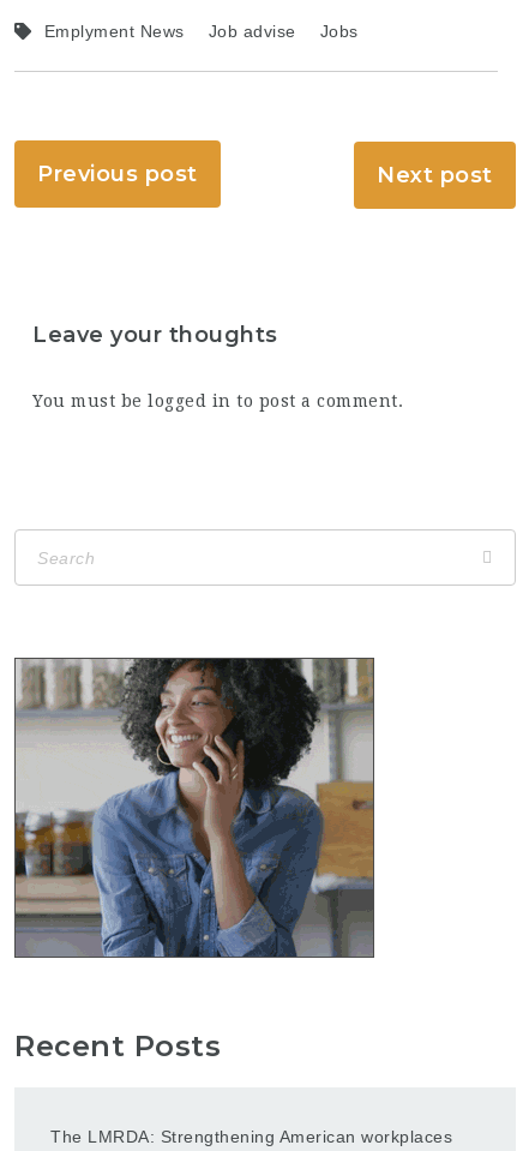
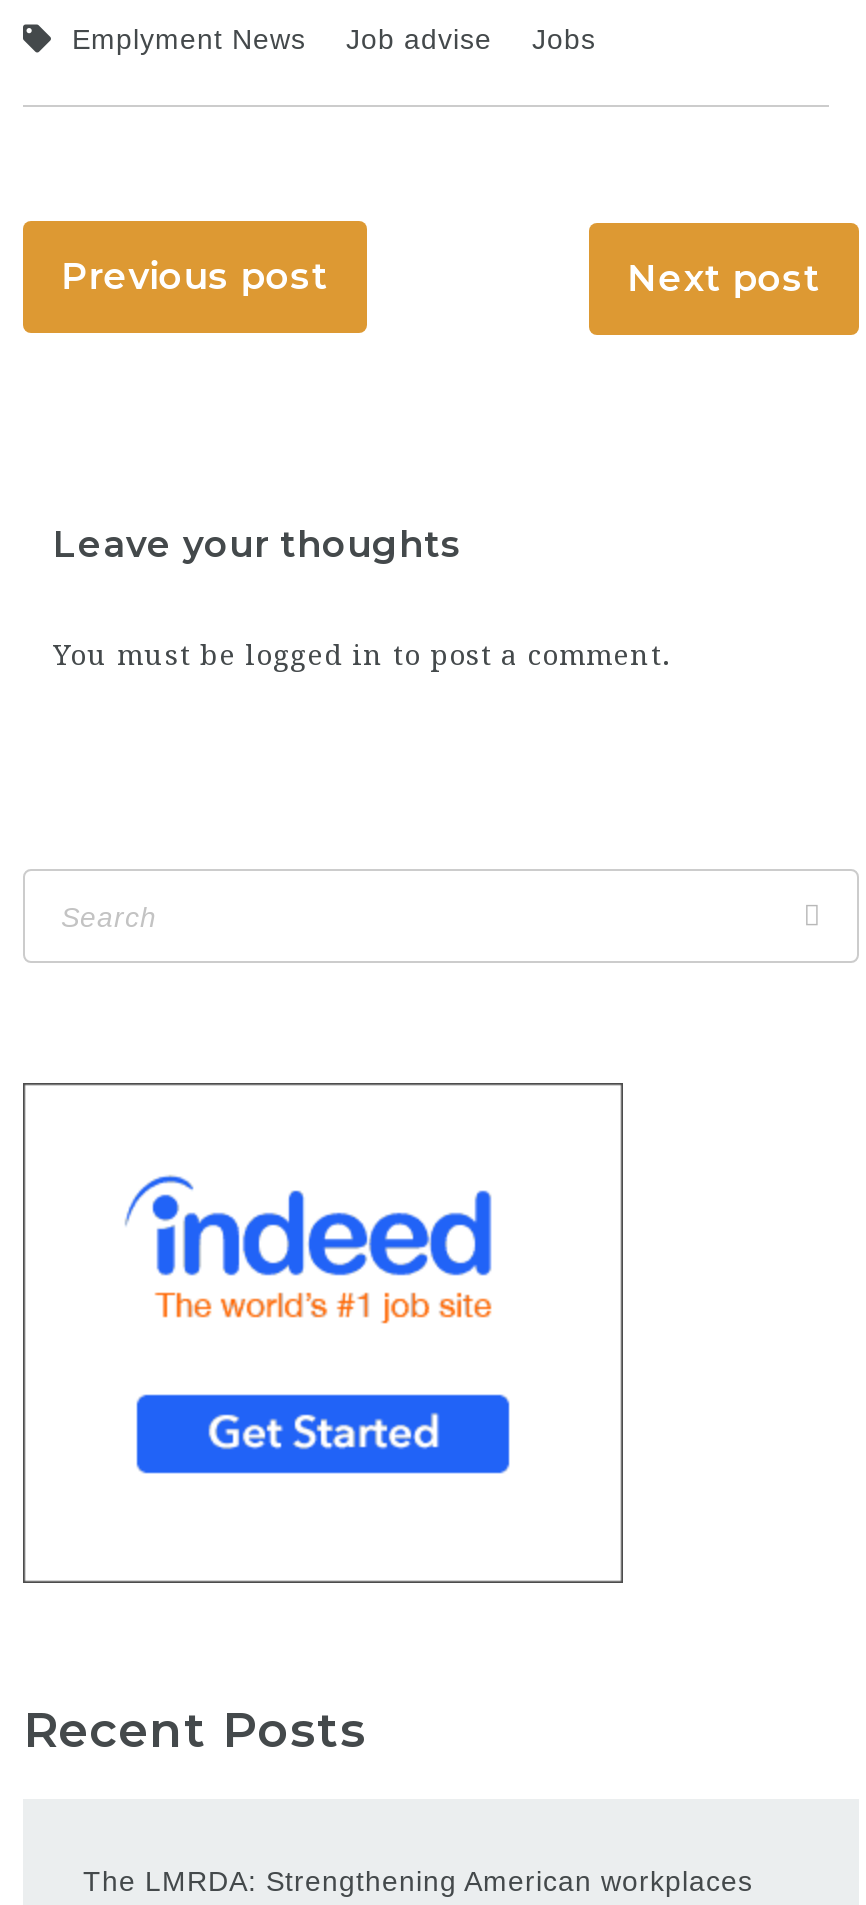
- [image]
+ [image]
